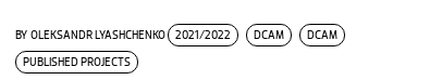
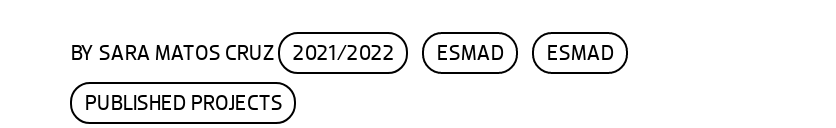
- BY OLEKSANDR LYASHCHENKO
+ BY SARA MATOS CRUZ

- DCAM
- DCAM
+ ESMAD
+ ESMAD
